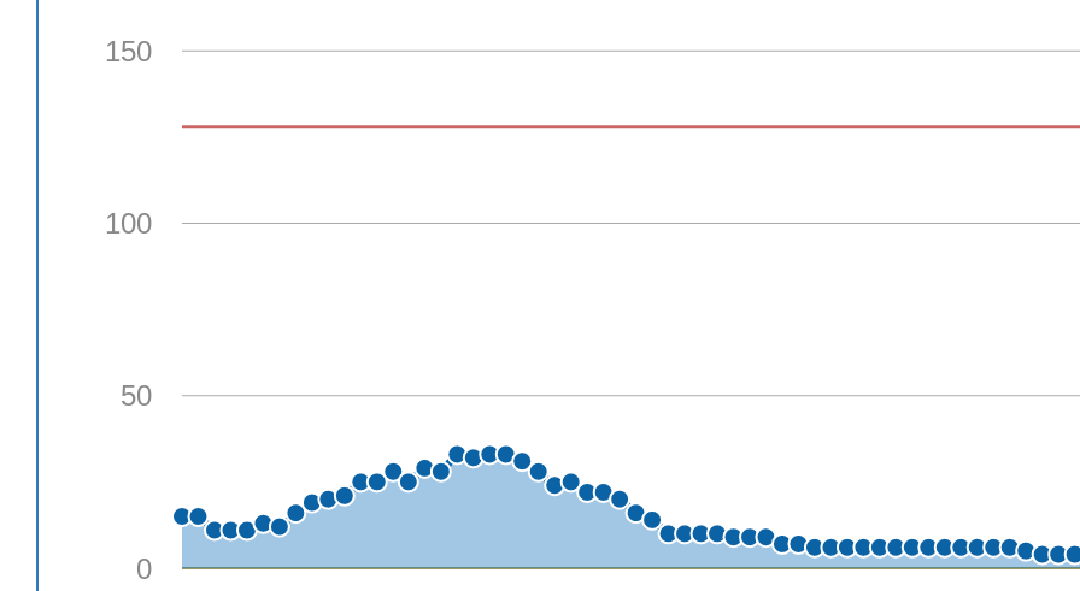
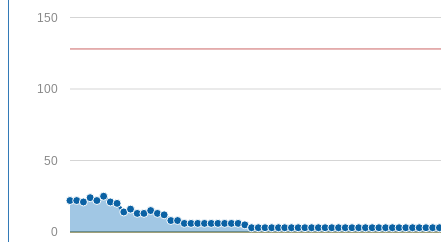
- [image]
+ [image]
